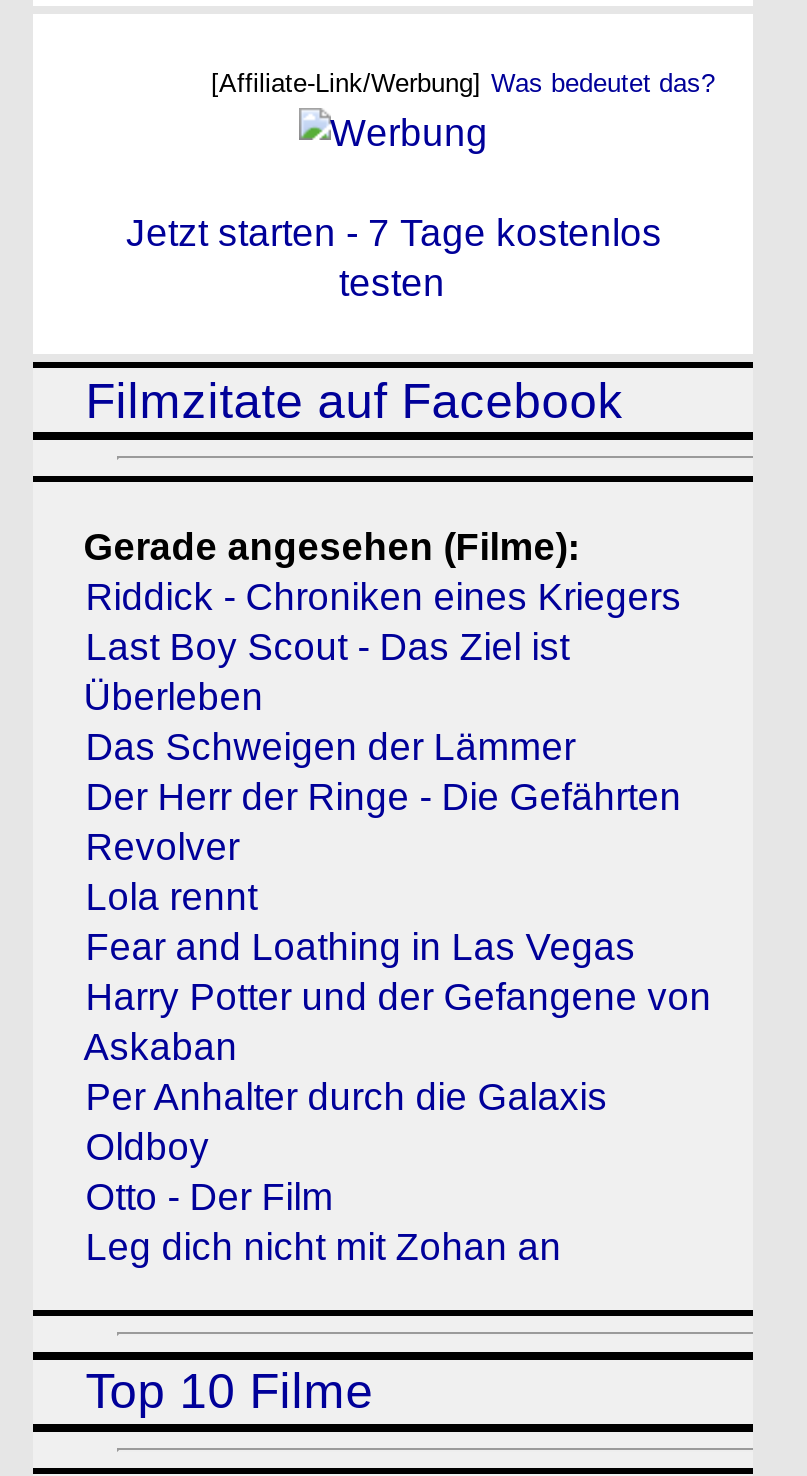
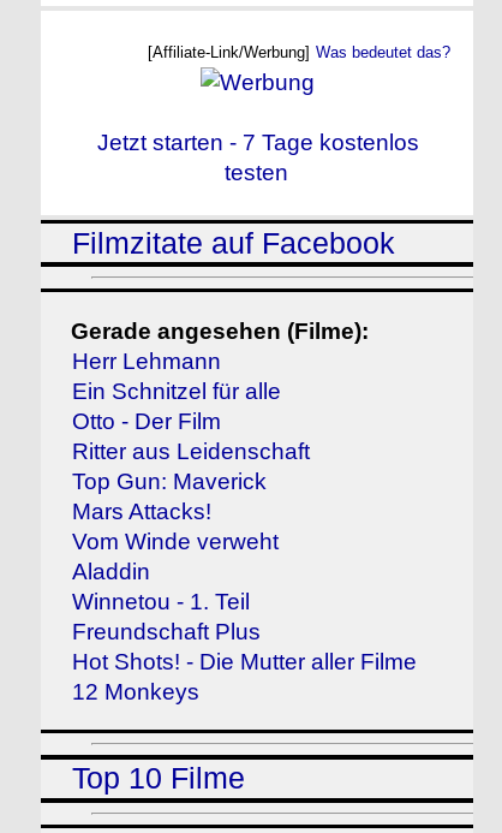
- Riddick - Chroniken eines Kriegers
- Last Boy Scout - Das Ziel ist
- Überleben
- Das Schweigen der Lämmer
- Der Herr der Ringe - Die Gefährten
- Revolver
- Lola rennt
- Fear and Loathing in Las Vegas
- Harry Potter und der Gefangene von
- Askaban
- Per Anhalter durch die Galaxis
- Oldboy
+ Herr Lehmann
+ Ein Schnitzel für alle

moved up: Otto - Der Film

- Leg dich nicht mit Zohan an
+ Ritter aus Leidenschaft
+ Top Gun: Maverick
+ Mars Attacks!
+ Vom Winde verweht
+ Aladdin
+ Winnetou - 1. Teil
+ Freundschaft Plus
+ Hot Shots! - Die Mutter aller Filme
+ 12 Monkeys
